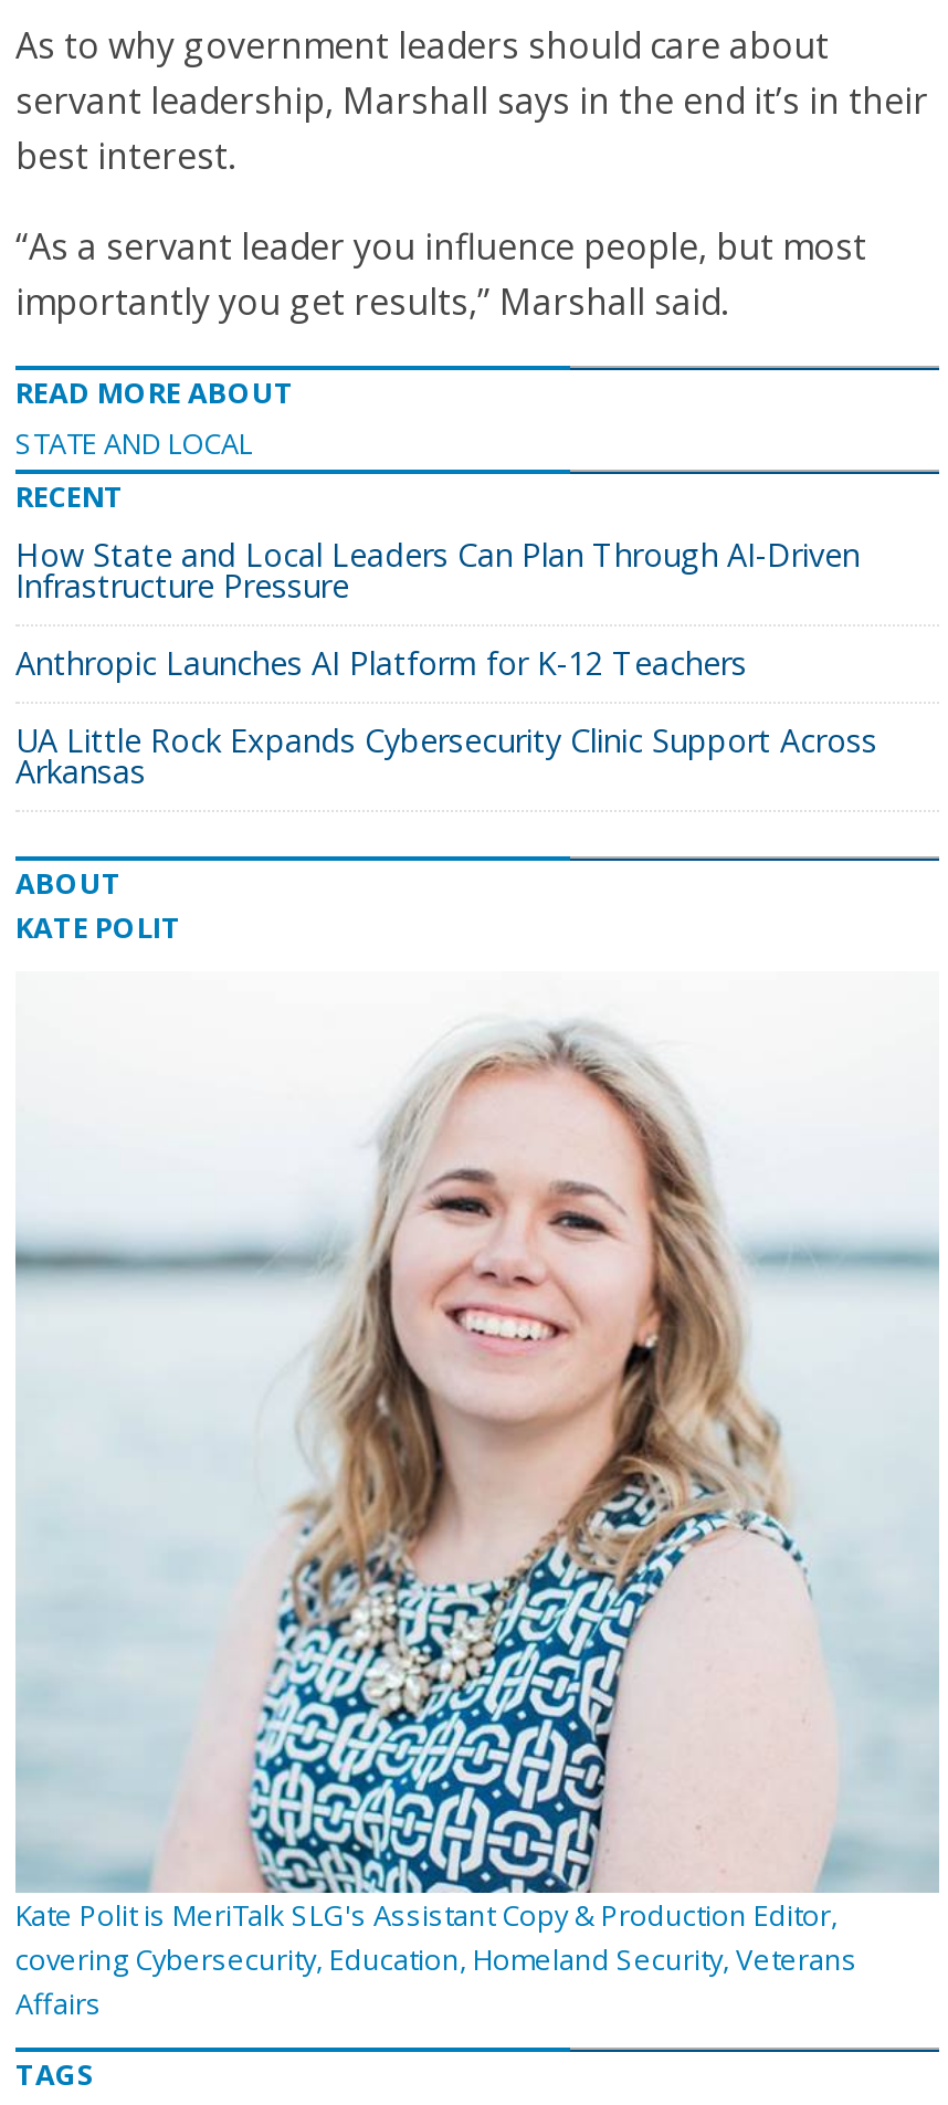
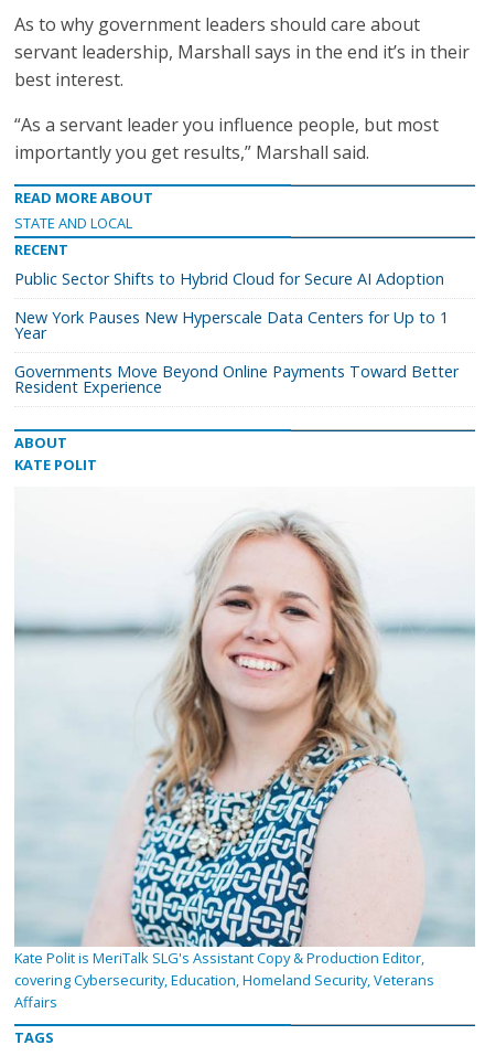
- How State and Local Leaders Can Plan Through AI-Driven
- Infrastructure Pressure
+ Public Sector Shifts to Hybrid Cloud for Secure AI Adoption

- Anthropic Launches AI Platform for K-12 Teachers
+ New York Pauses New Hyperscale Data Centers for Up to 1
+ Year

- UA Little Rock Expands Cybersecurity Clinic Support Across
- Arkansas
+ Governments Move Beyond Online Payments Toward Better
+ Resident Experience
